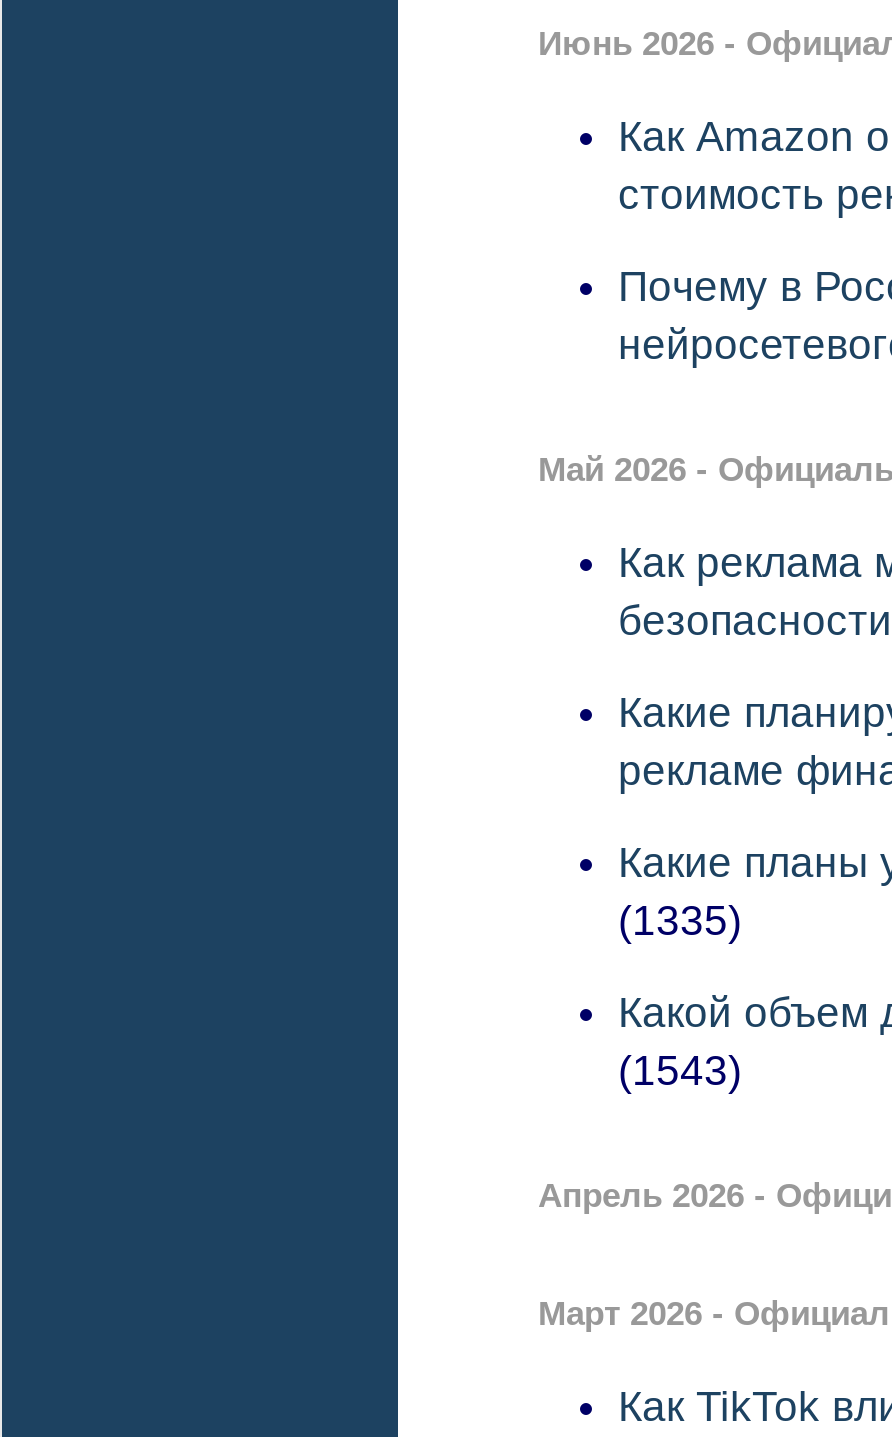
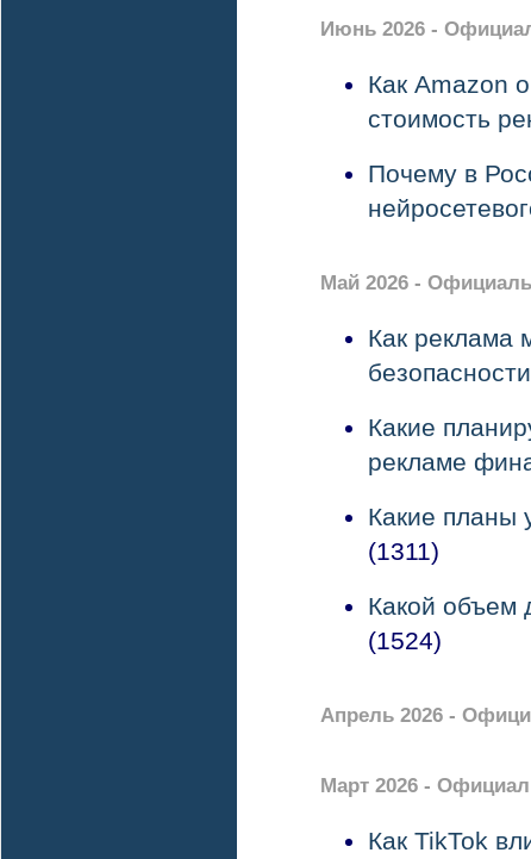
- (1335)
+ (1311)

- (1543)
+ (1524)
